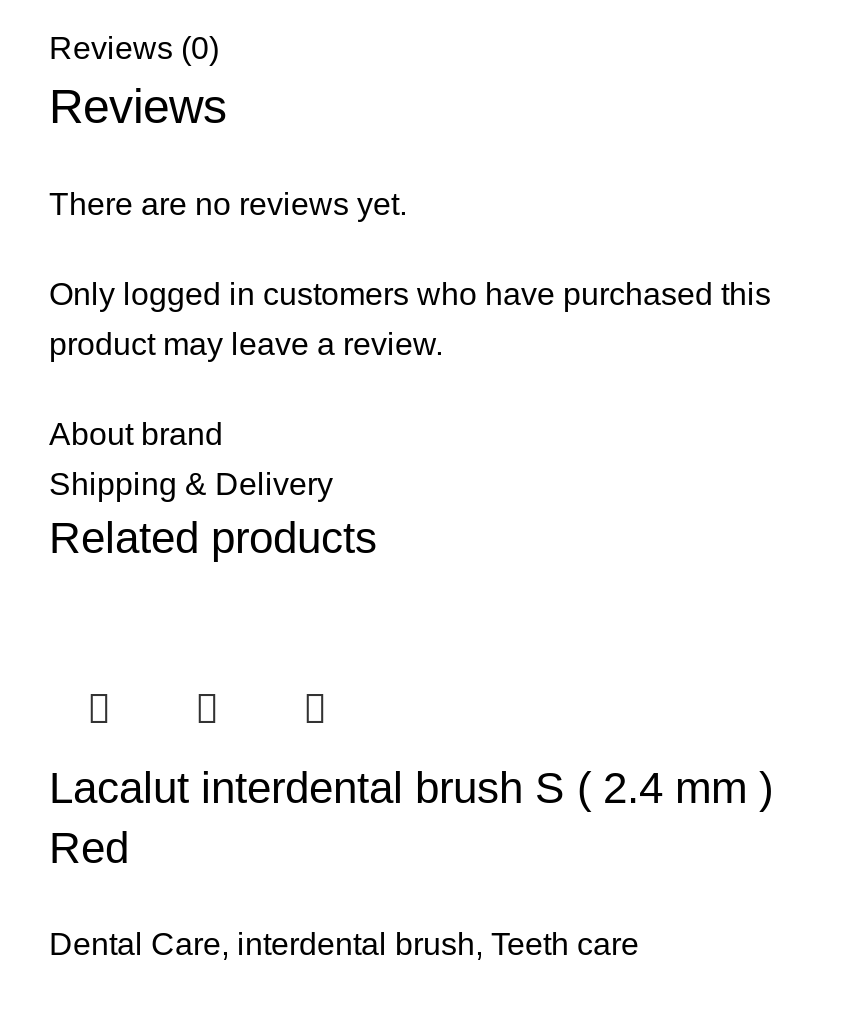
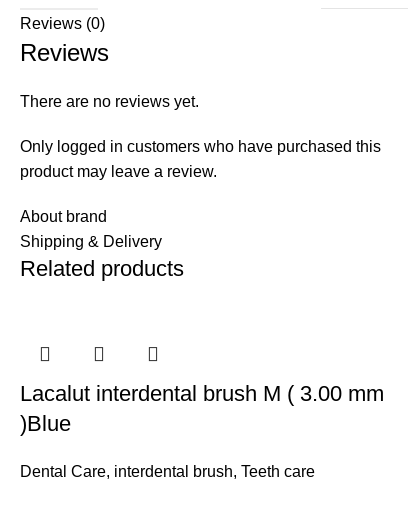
- Lacalut interdental brush S ( 2.4 mm )
- Red
+ Lacalut interdental brush M ( 3.00 mm
+ )Blue
